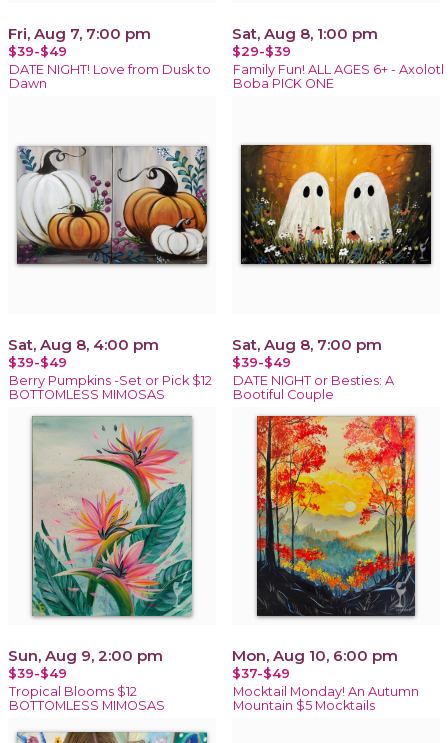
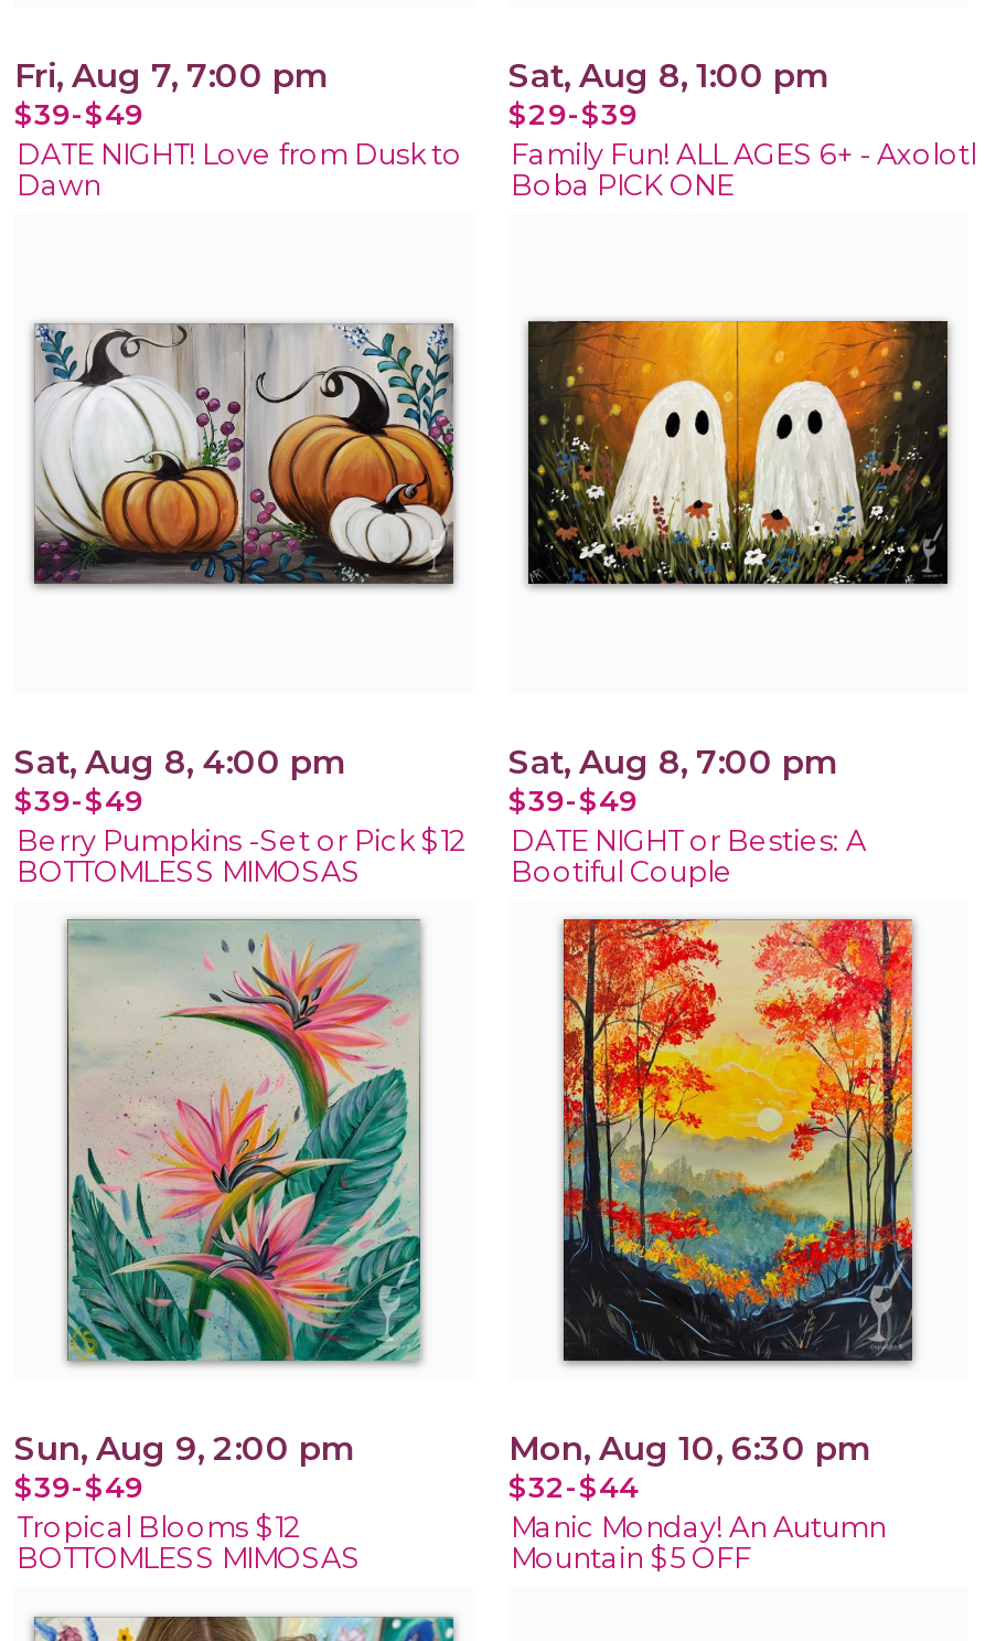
- Mon, Aug 10, 6:00 pm
+ Mon, Aug 10, 6:30 pm

- $37-$49
+ $32-$44

- Mocktail Monday! An Autumn
+ Manic Monday! An Autumn

- Mountain $5 Mocktails
+ Mountain $5 OFF
